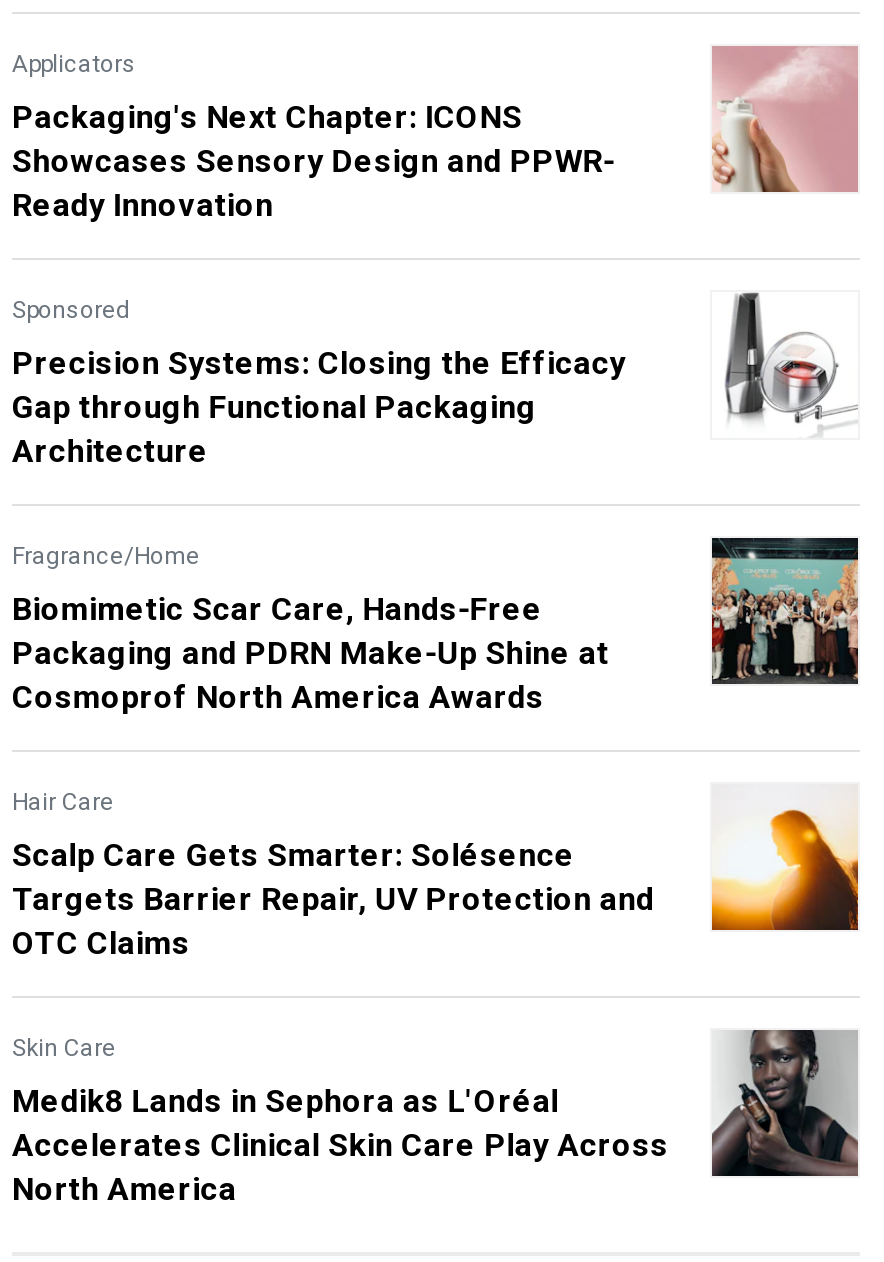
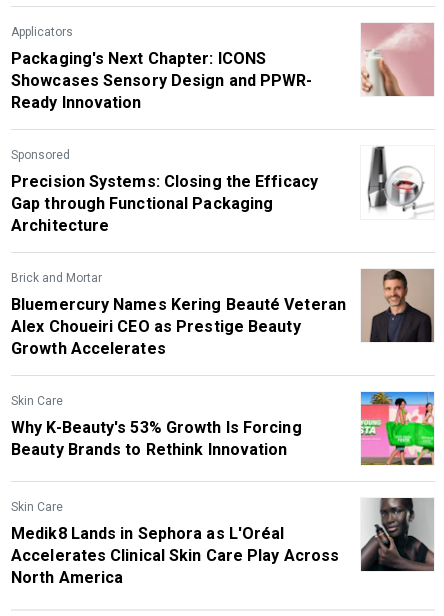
- Fragrance/Home
+ Brick and Mortar

- [image]
+ [image]

- Biomimetic Scar Care, Hands-Free
- Packaging and PDRN Make-Up Shine at
- Cosmoprof North America Awards
+ Bluemercury Names Kering Beauté Veteran
+ Alex Choueiri CEO as Prestige Beauty
+ Growth Accelerates

- Hair Care
+ Skin Care

- [image]
+ [image]

- Scalp Care Gets Smarter: Solésence
- Targets Barrier Repair, UV Protection and
- OTC Claims
+ Why K-Beauty's 53% Growth Is Forcing
+ Beauty Brands to Rethink Innovation
